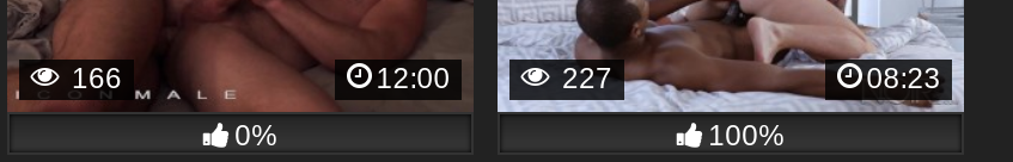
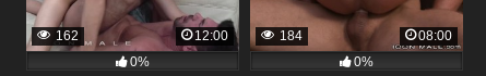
- 166
+ 162

- 227
- 08:23
+ 184
+ 08:00

- 100%
+ 0%
